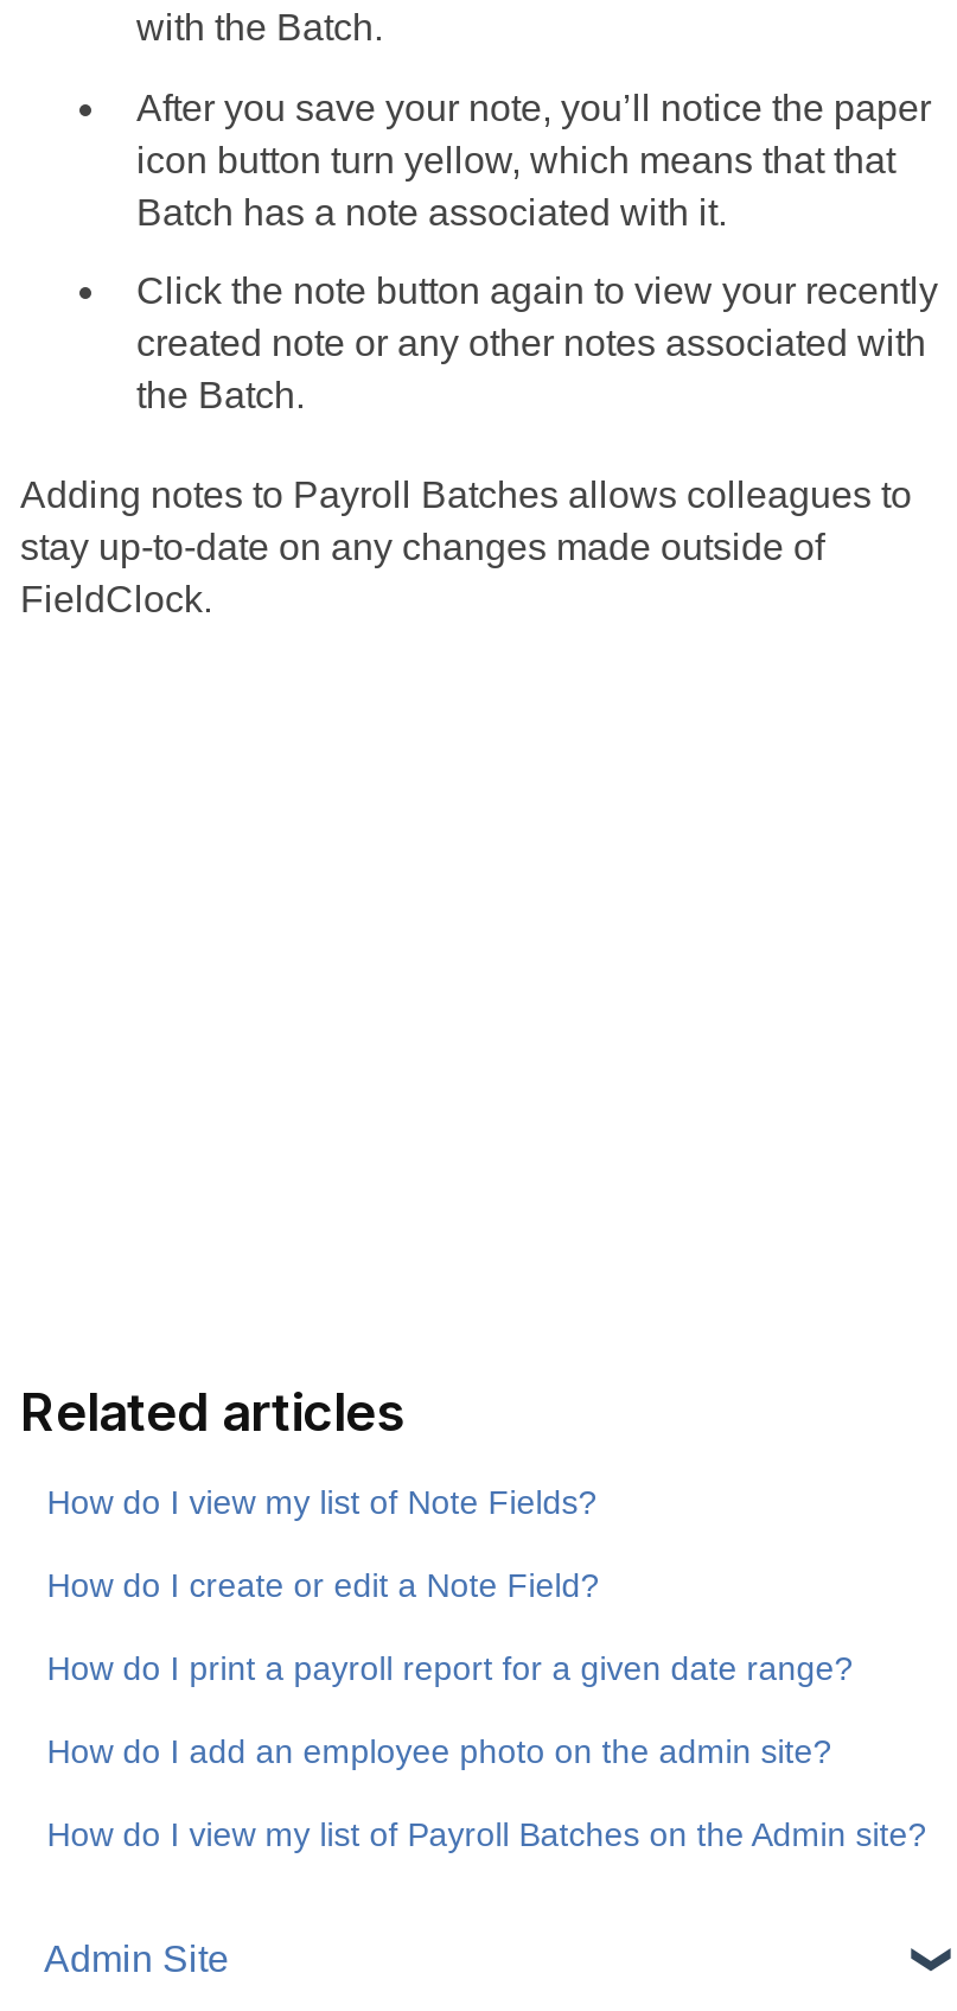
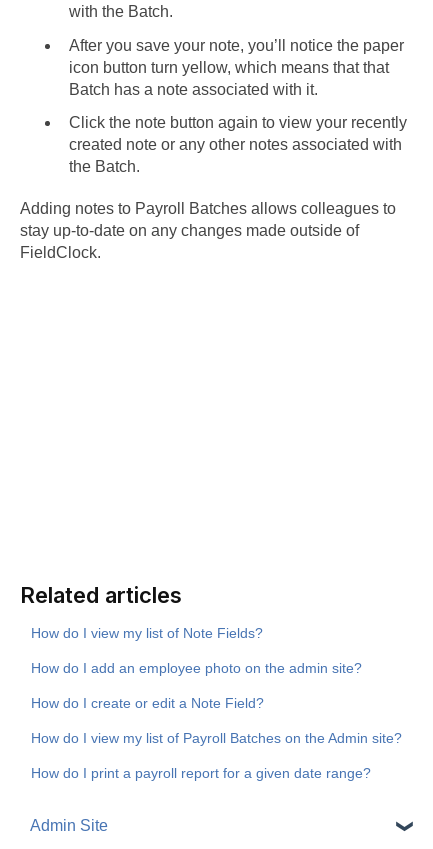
moved down: How do I create or edit a Note Field?

moved down: How do I print a payroll report for a given date range?

moved up: How do I add an employee photo on the admin site?

moved up: How do I view my list of Payroll Batches on the Admin site?
